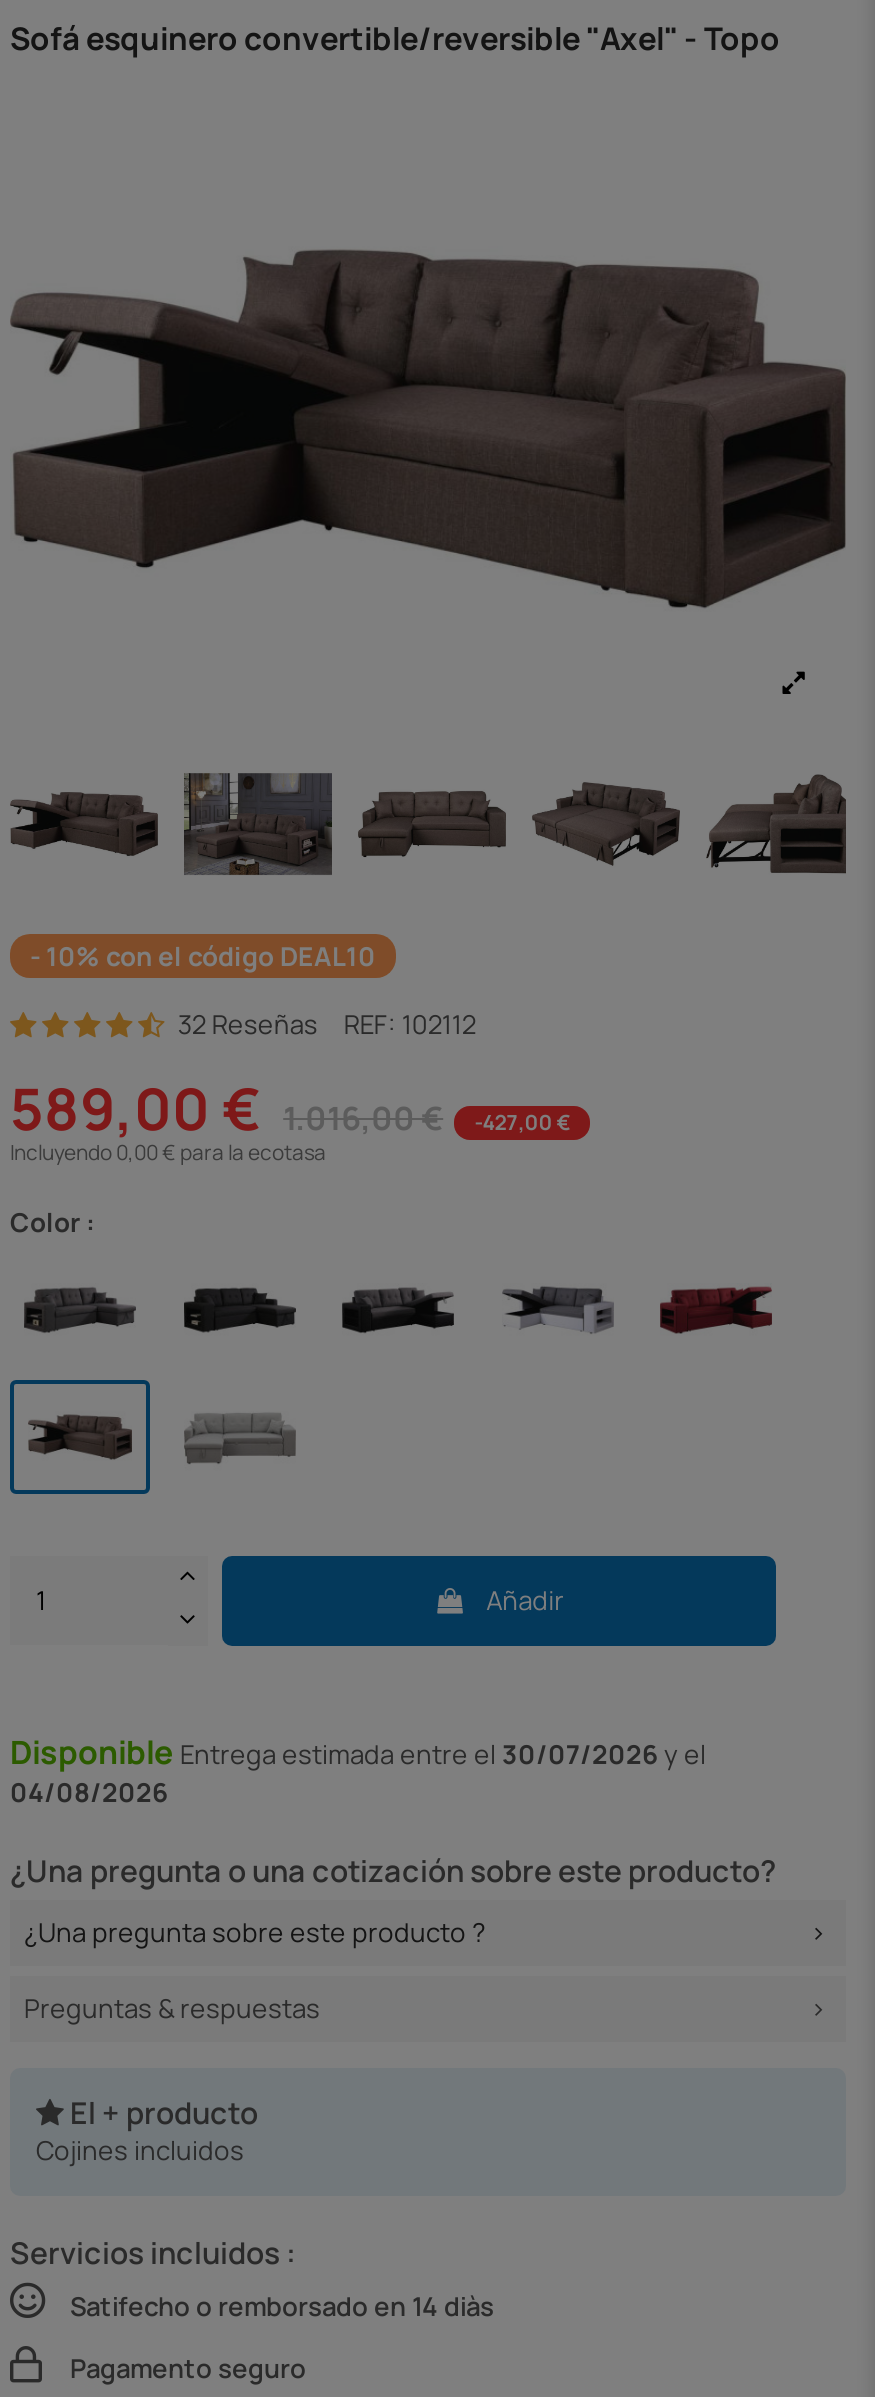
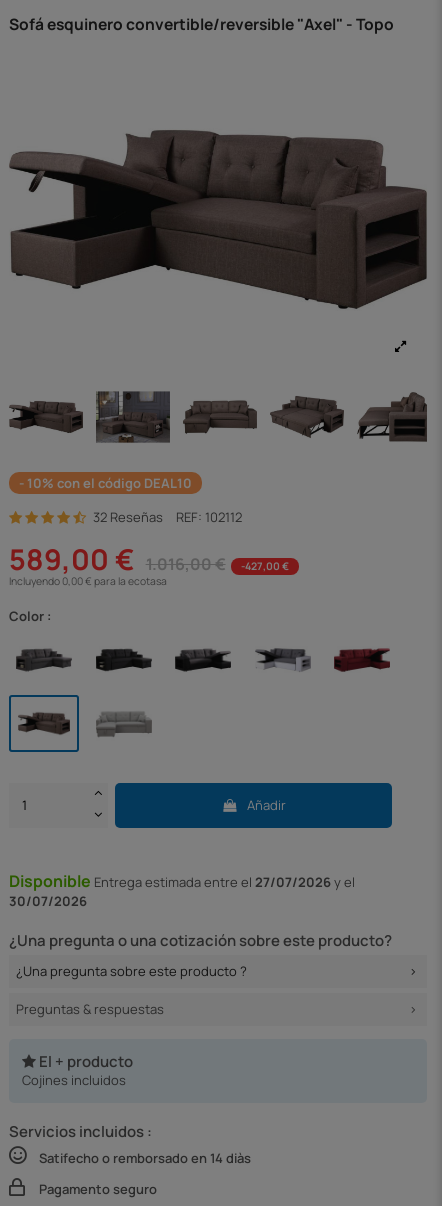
- Disponible Entrega estimada entre el 30/07/2026y el
+ Disponible Entrega estimada entre el 27/07/2026y el

- 04/08/2026
+ 30/07/2026
